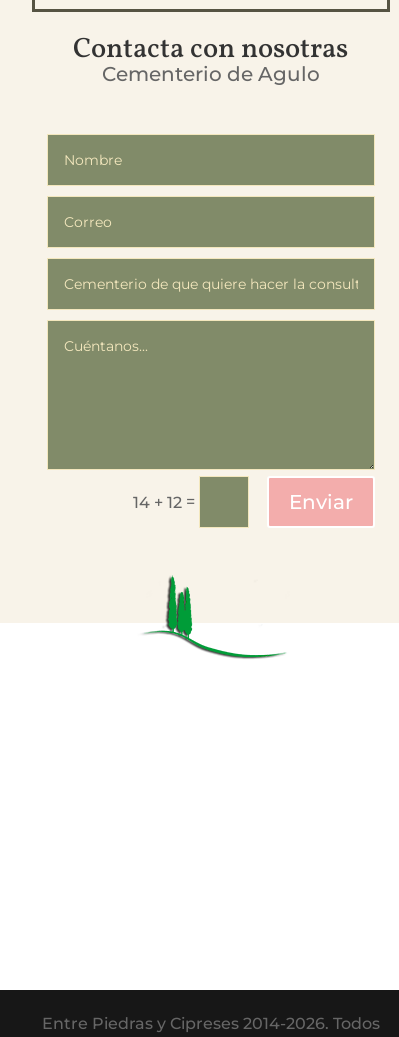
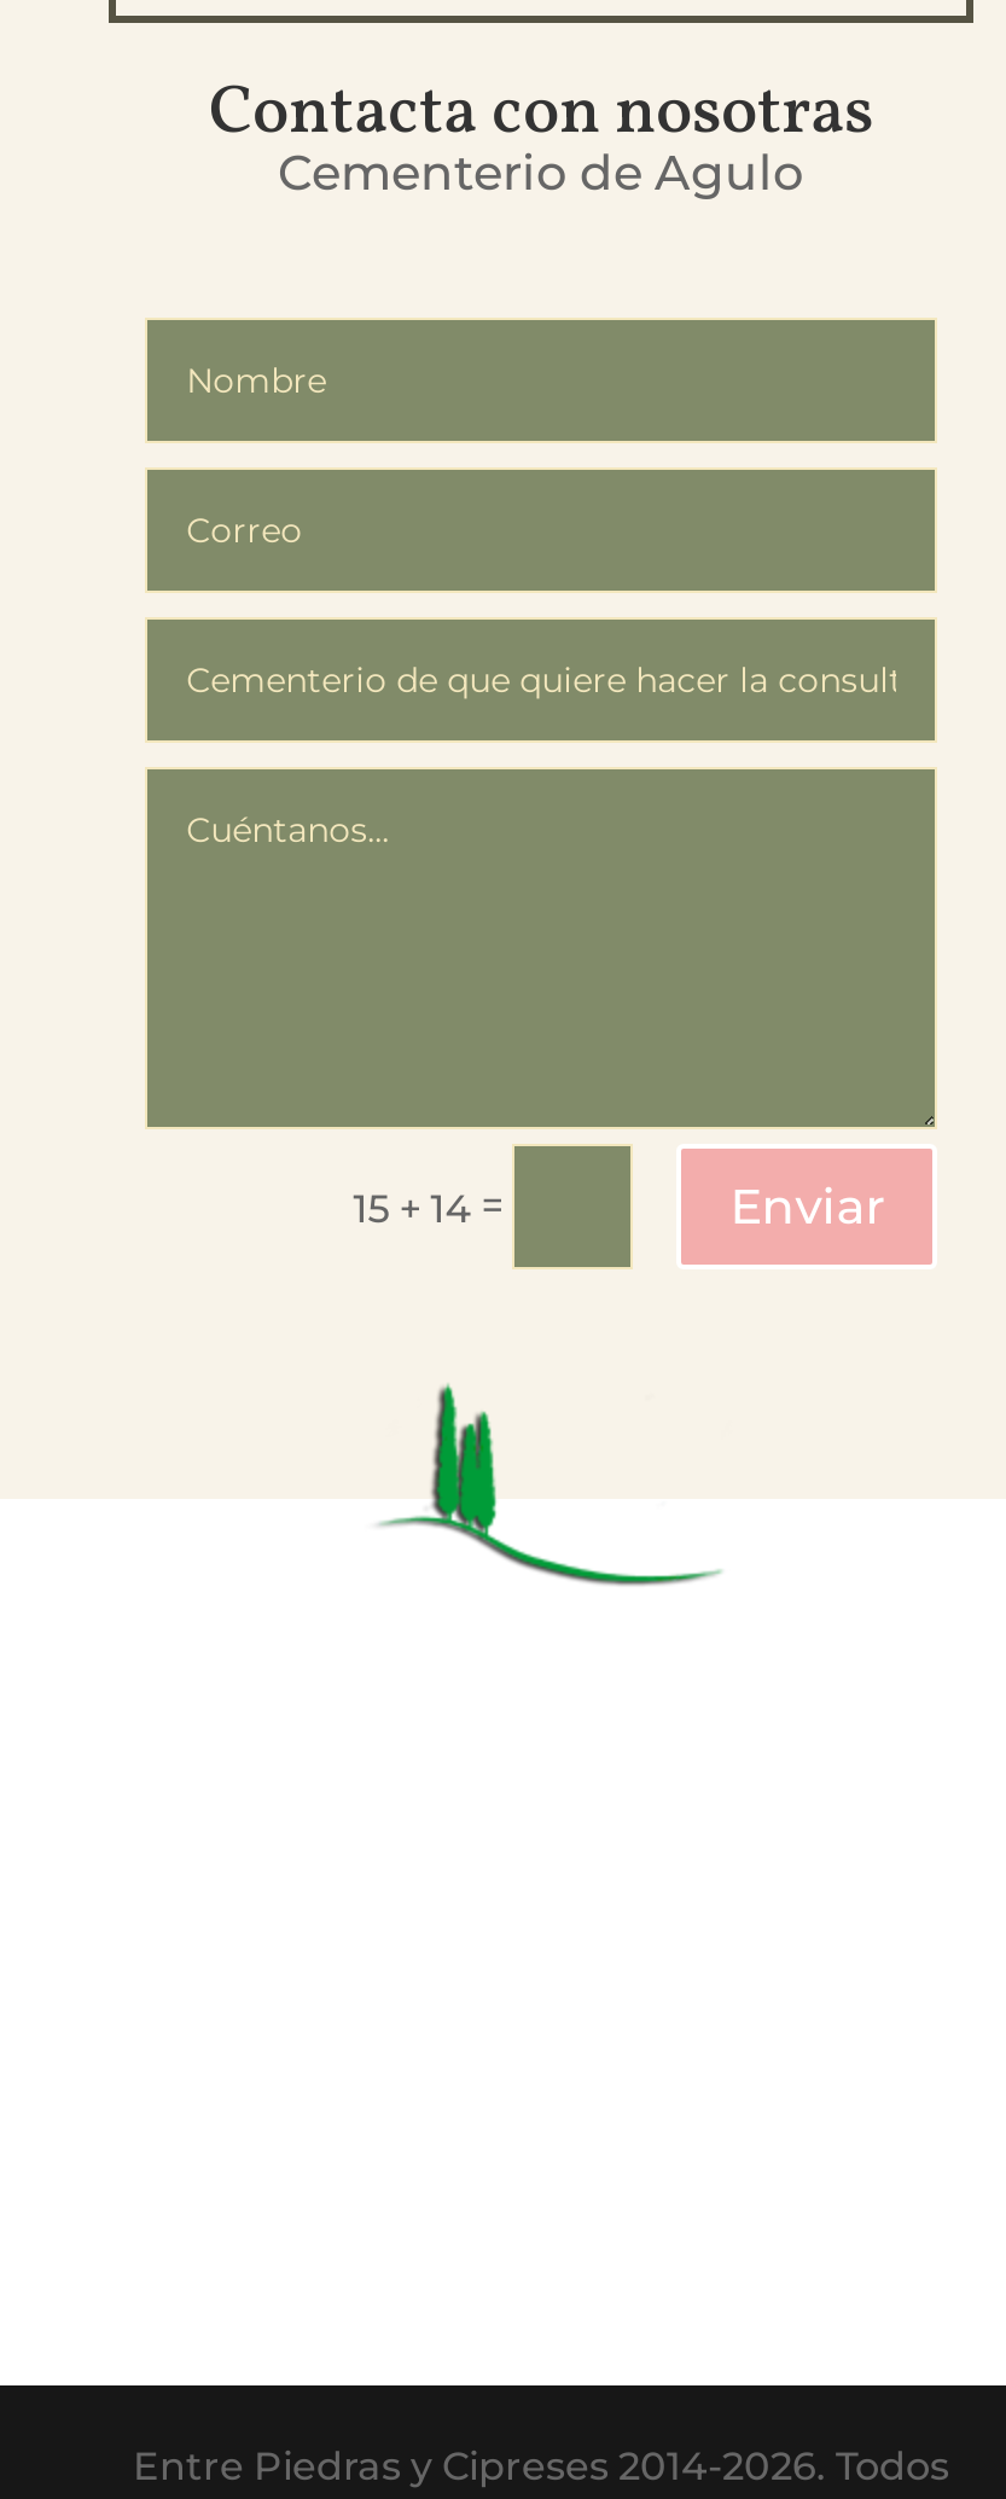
- 14 + 12 =
+ 15 + 14 =
